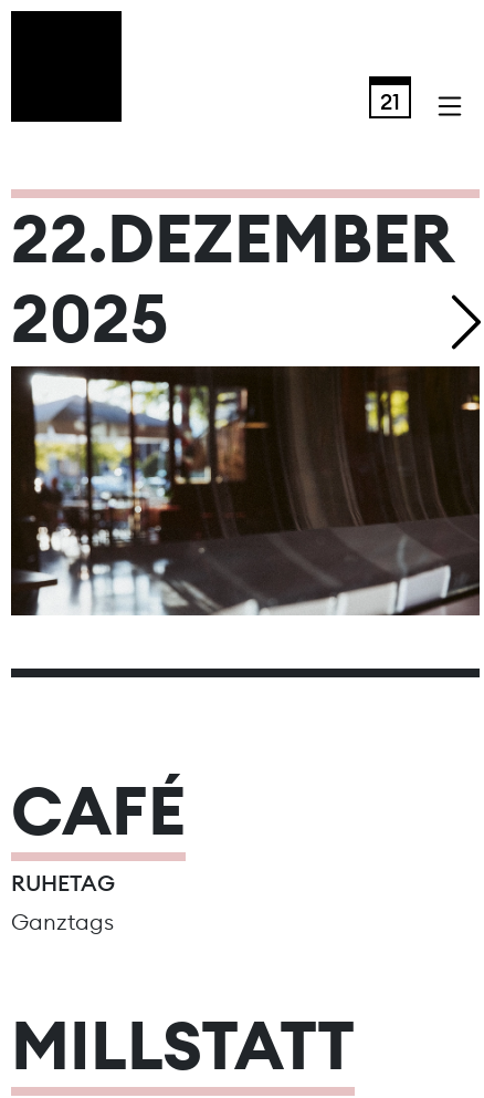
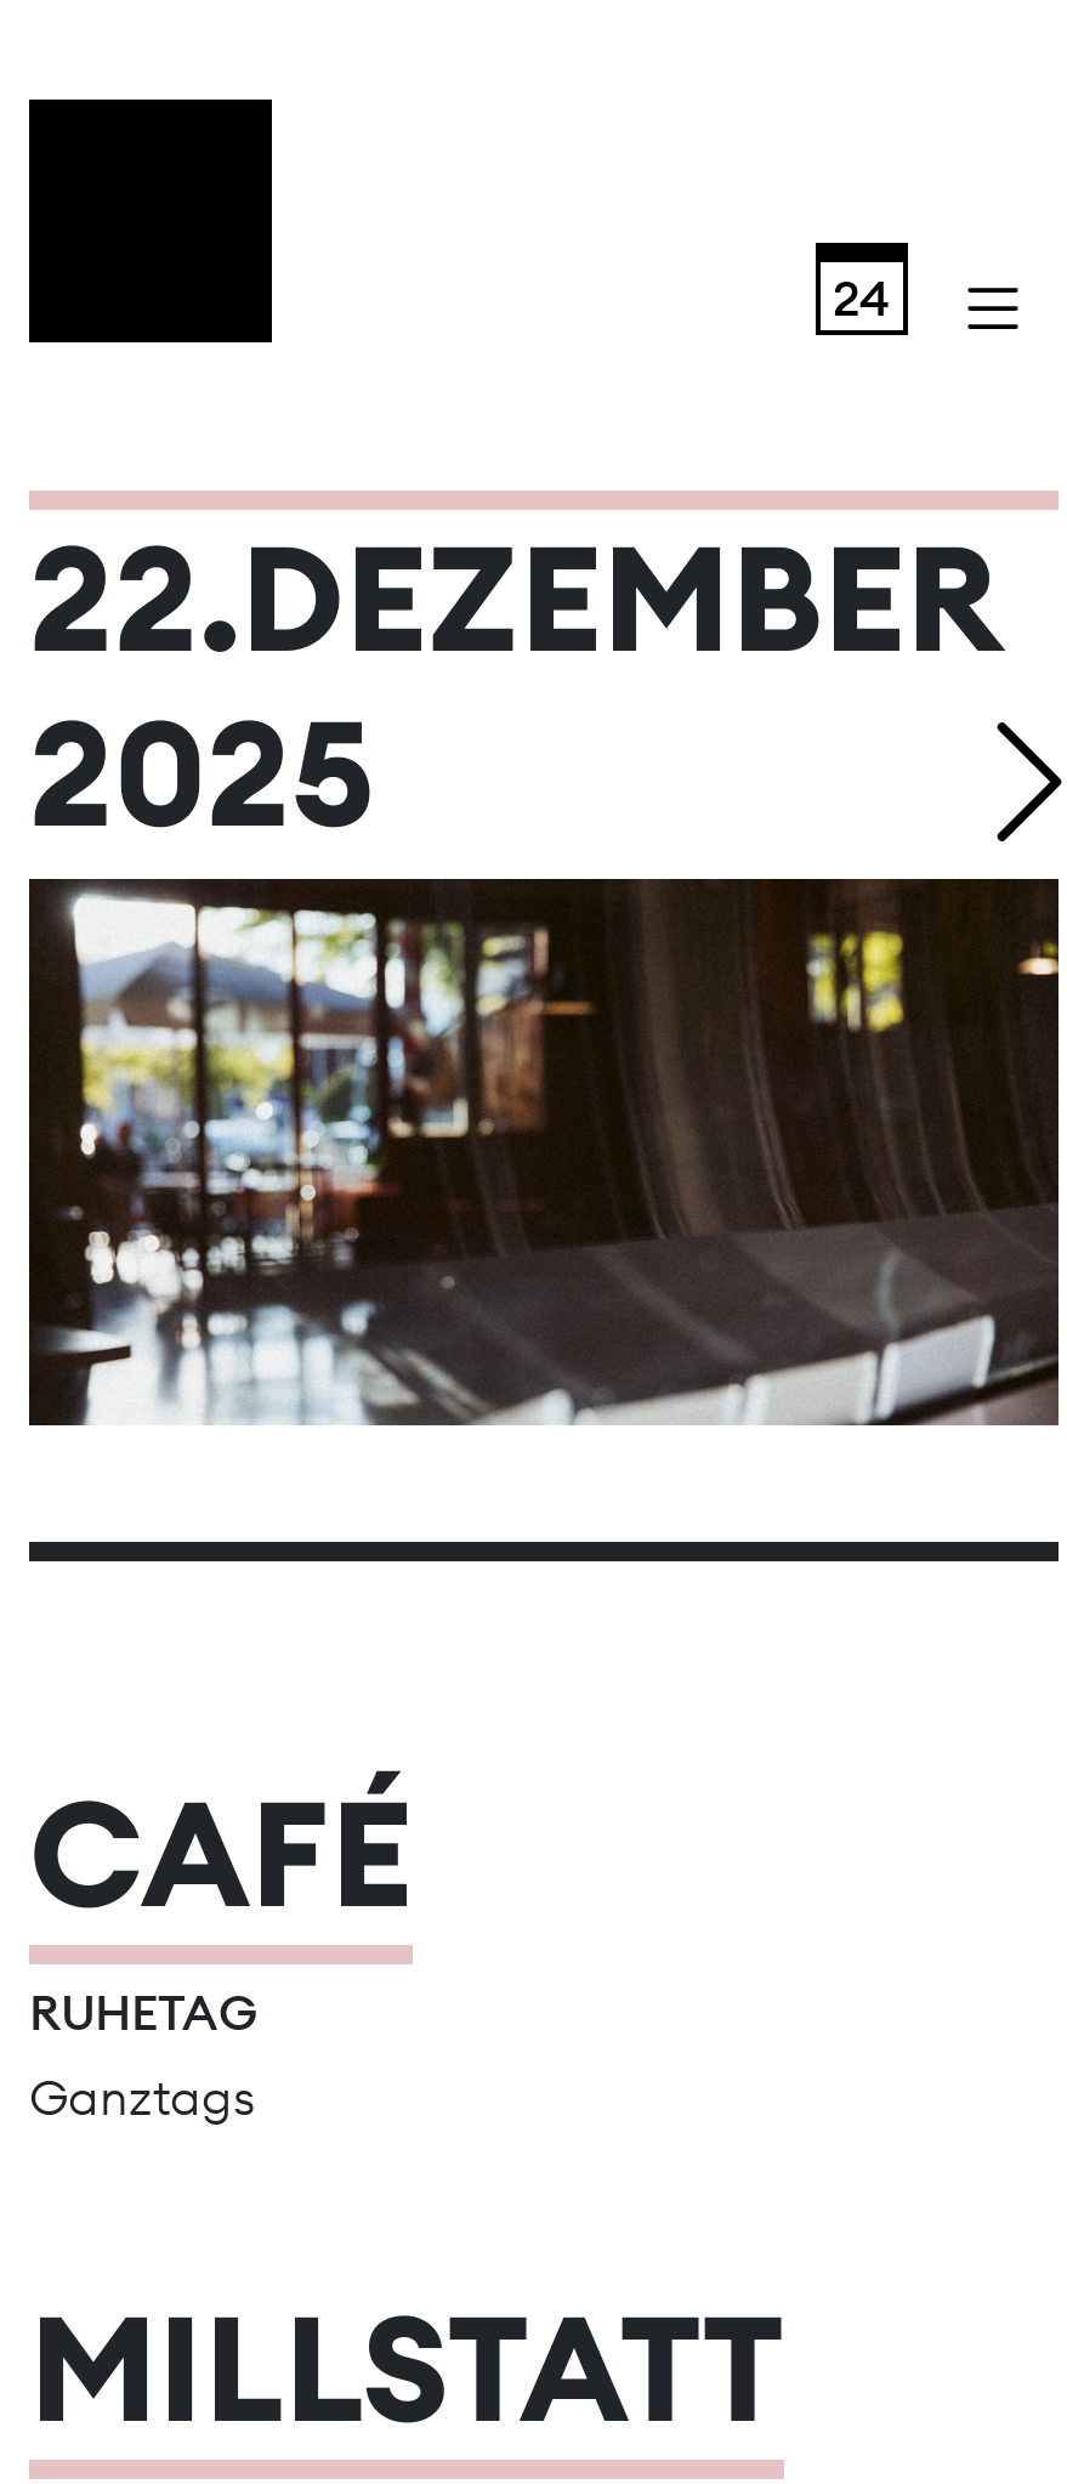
- 21
+ 24
